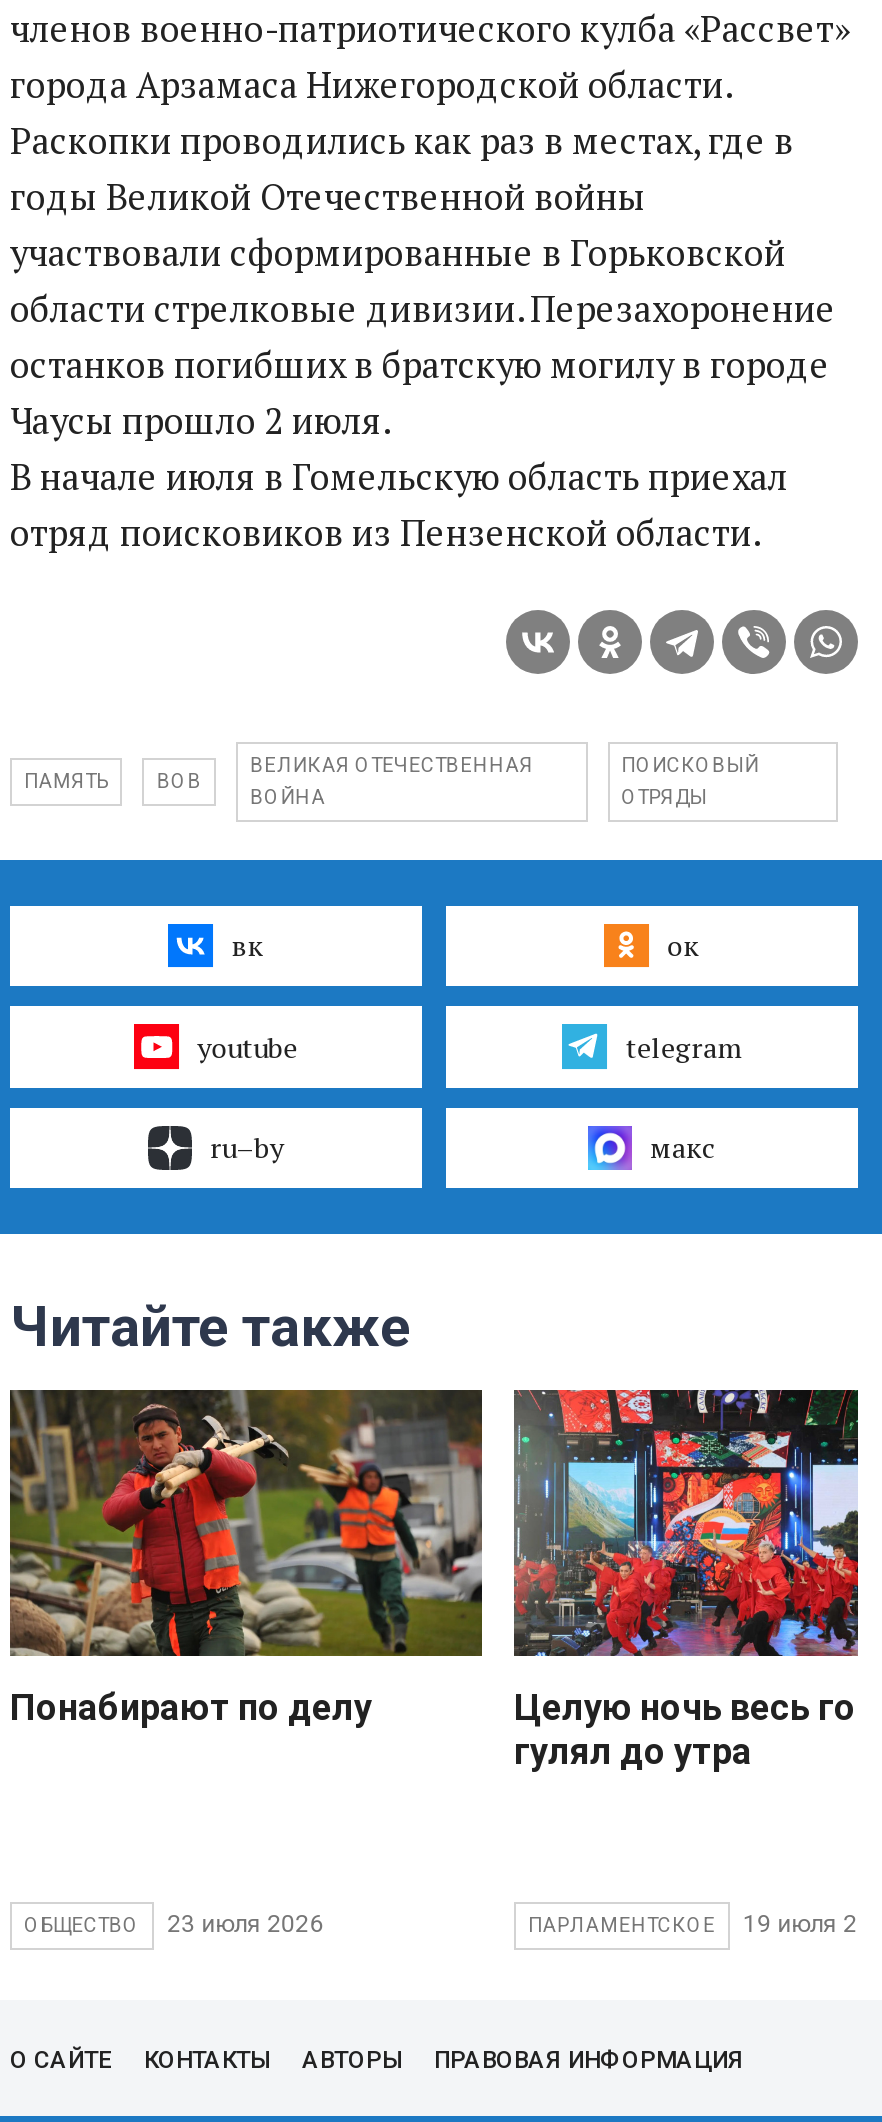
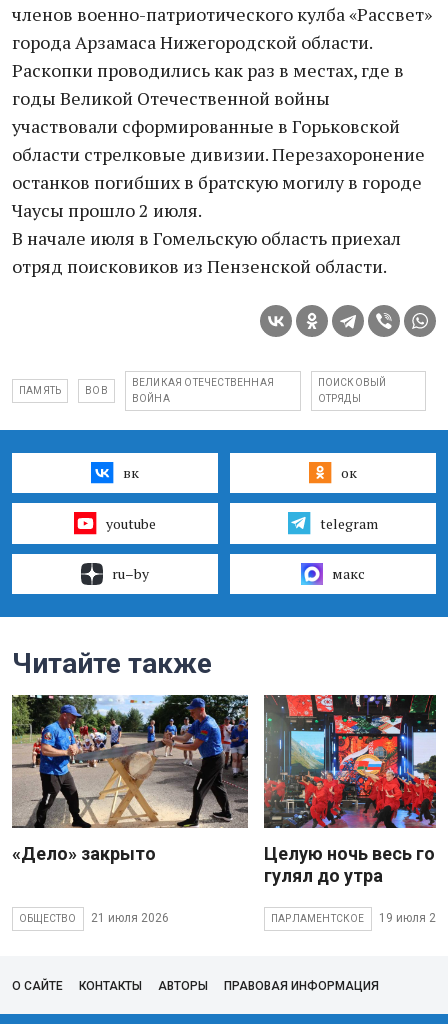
- [image]
- Понабирают по делу
+ [image]
+ «Дело» закрыто

- ОБЩЕСТВО 23 июля 2026
+ ОБЩЕСТВО 21 июля 2026
